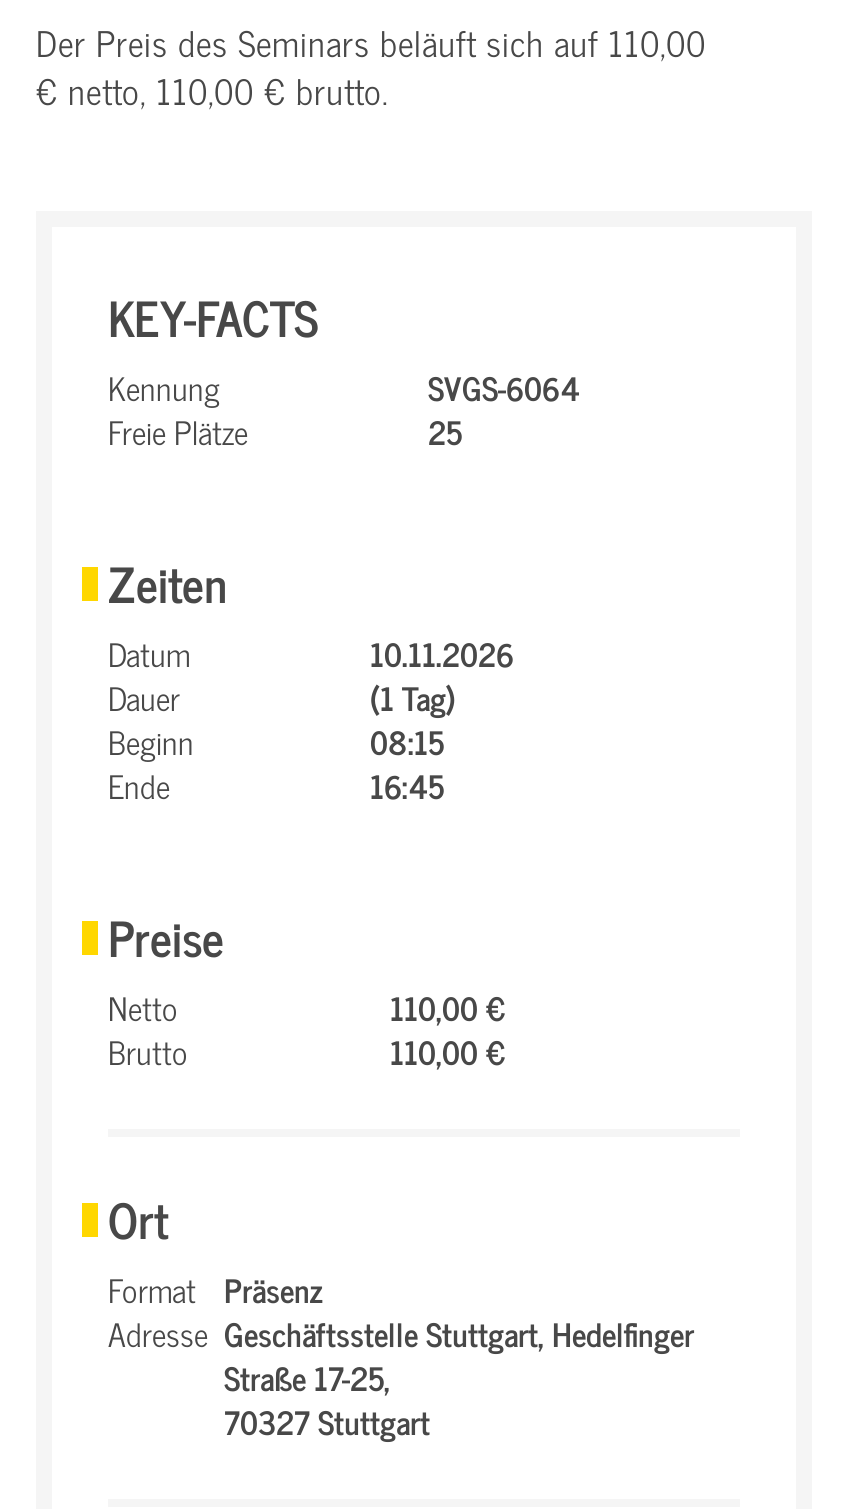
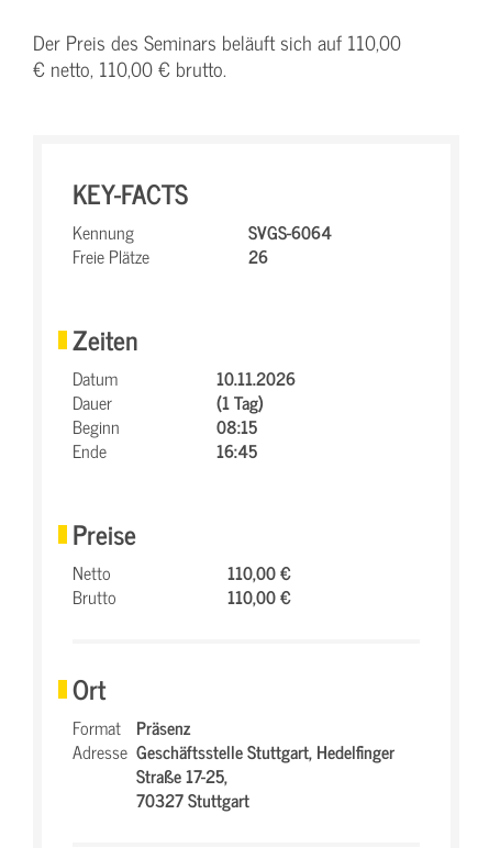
- 25
+ 26
